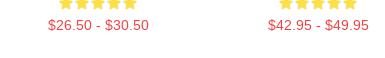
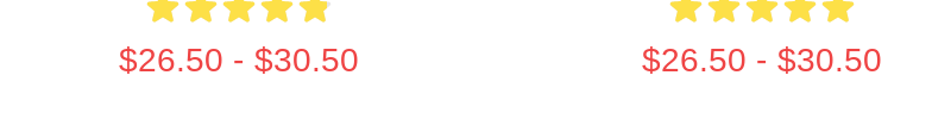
- $42.95 - $49.95
+ $26.50 - $30.50
